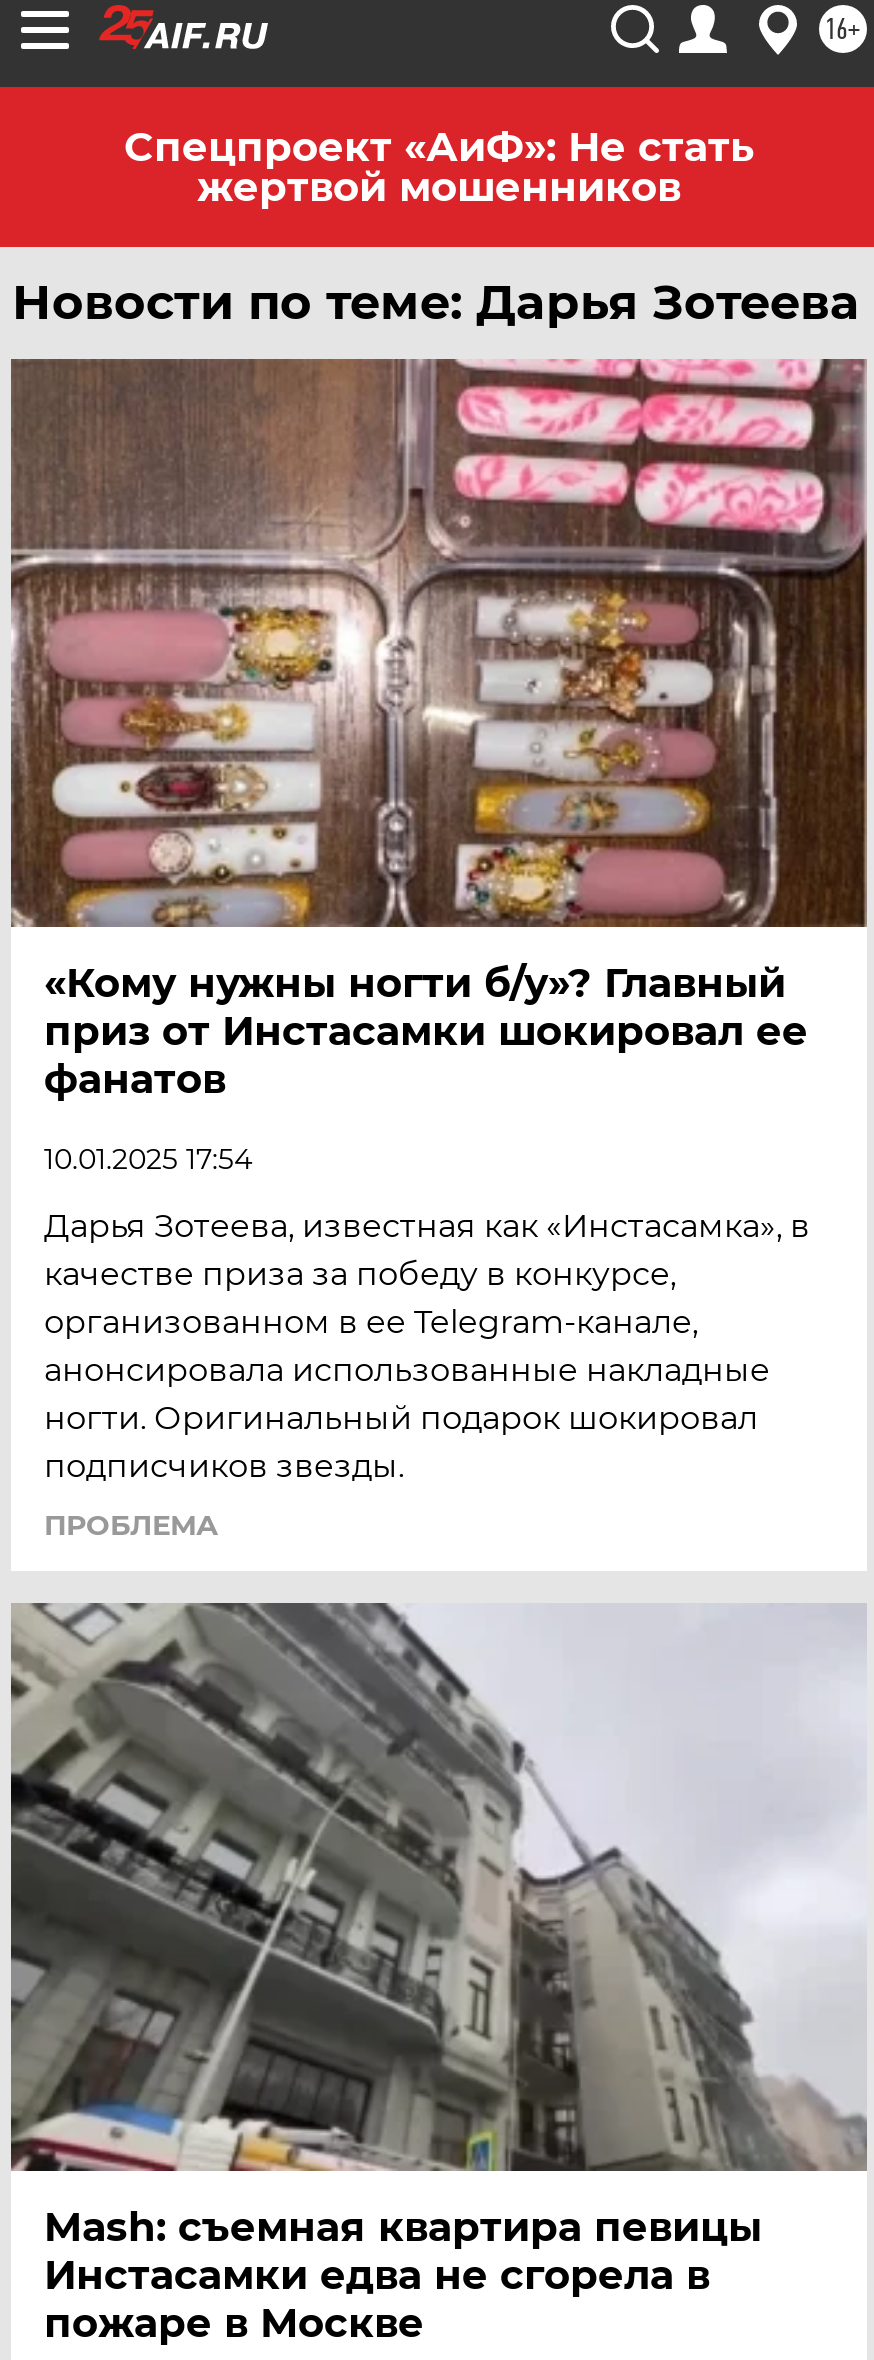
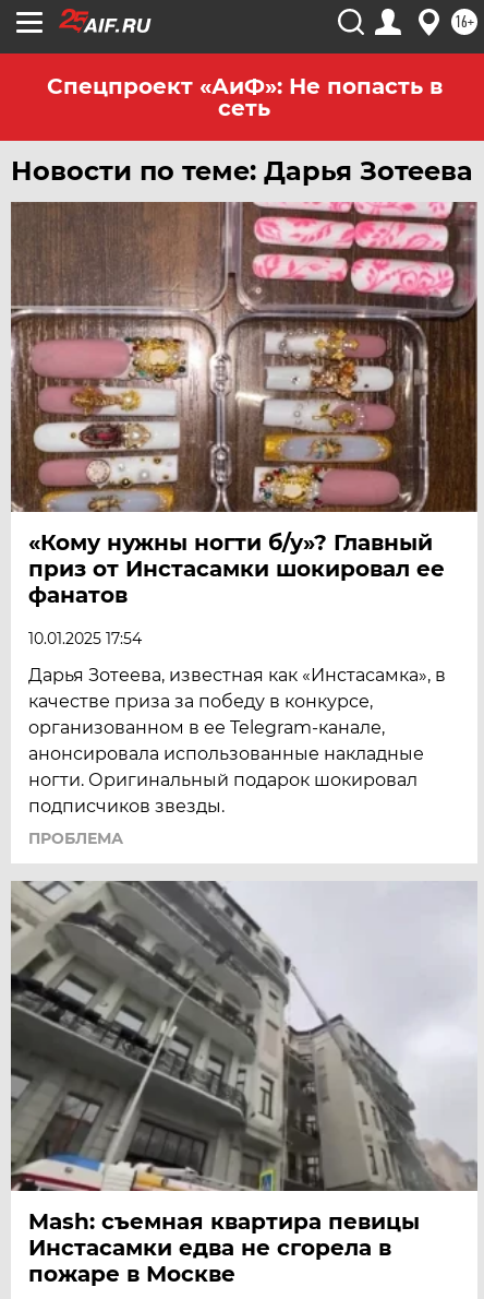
- Спецпроект «АиФ»: Не стать
- жертвой мошенников
+ Спецпроект «АиФ»: Не попасть в
+ сеть
